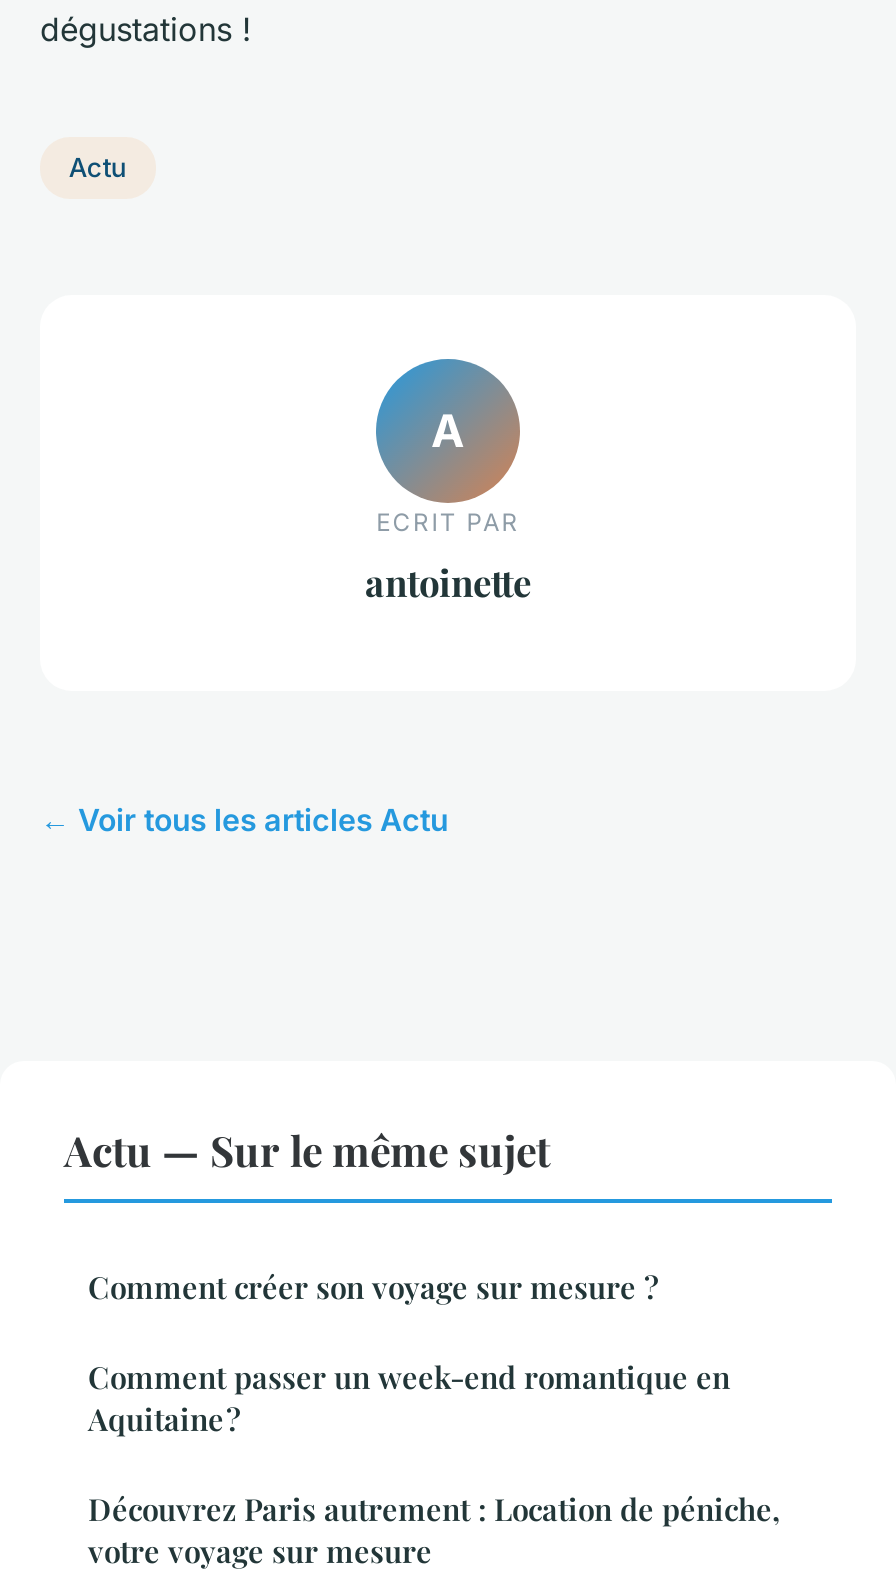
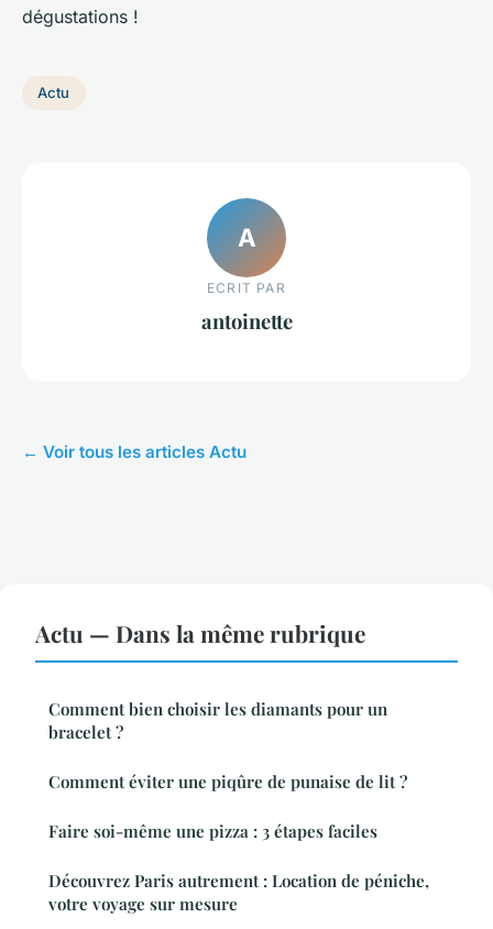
- Actu — Sur le même sujet
- Comment créer son voyage sur mesure ?
- Comment passer un week-end romantique en
- Aquitaine ?
+ Actu — Dans la même rubrique
+ Comment bien choisir les diamants pour un
+ bracelet ?
+ Comment éviter une piqûre de punaise de lit ?
+ Faire soi-même une pizza : 3 étapes faciles
